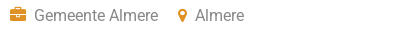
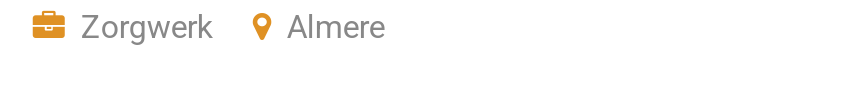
- Gemeente Almere
+ Zorgwerk
